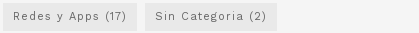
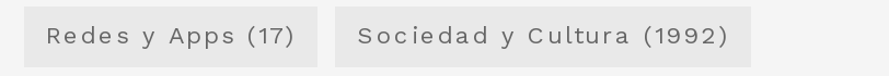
- Sin Categoria (2)
+ Sociedad y Cultura (1992)
